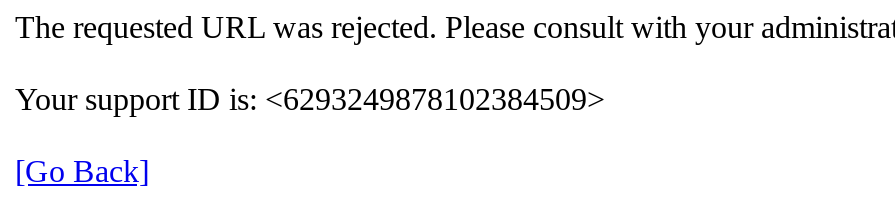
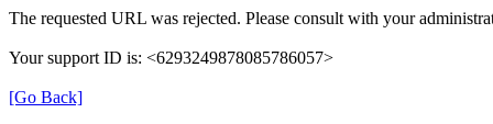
- Your support ID is: <6293249878102384509>
+ Your support ID is: <6293249878085786057>
